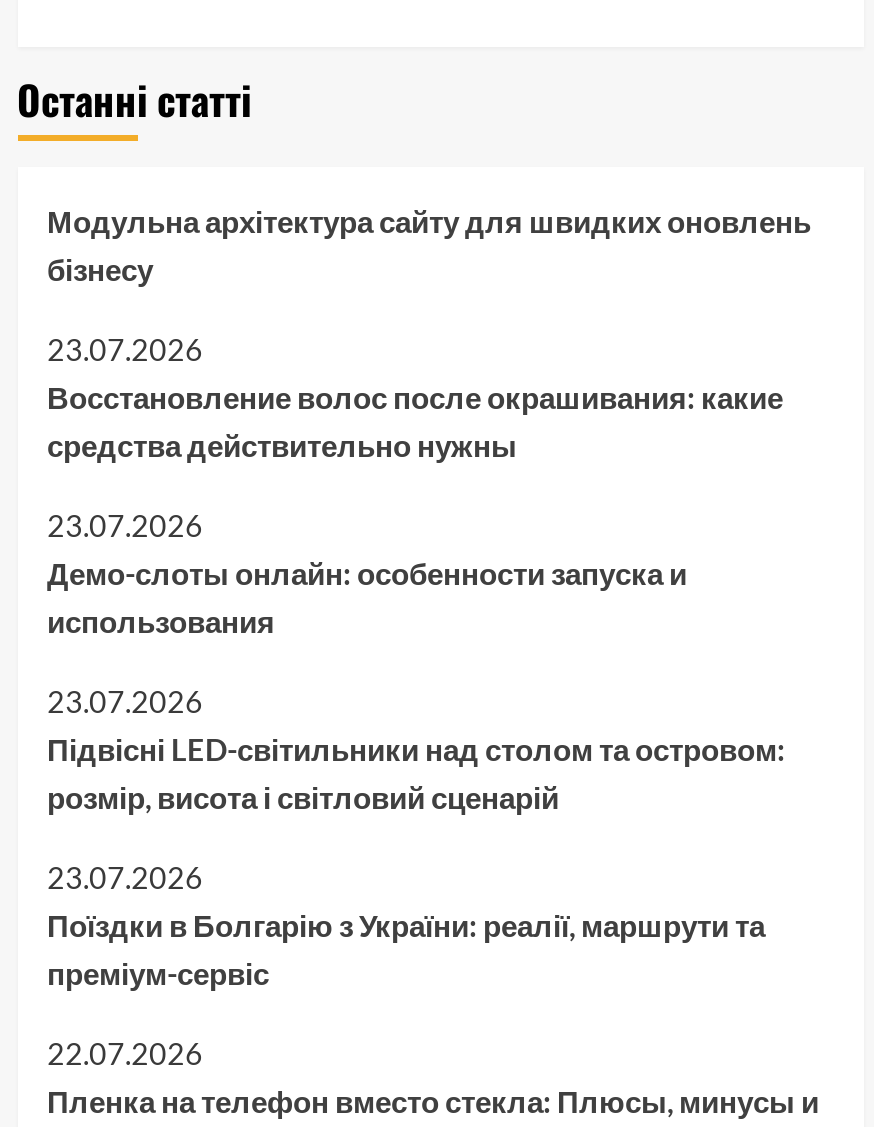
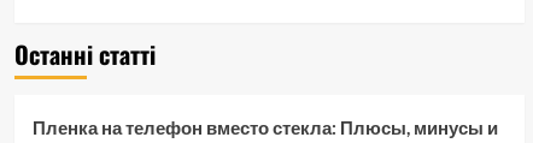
- Модульна архітектура сайту для швидких оновлень
- бізнесу
- 23.07.2026
- Восстановление волос после окрашивания: какие
- средства действительно нужны
- 23.07.2026
- Демо-слоты онлайн: особенности запуска и
- использования
- 23.07.2026
- Підвісні LED-світильники над столом та островом:
- розмір, висота і світловий сценарій
- 23.07.2026
- Поїздки в Болгарію з України: реалії, маршрути та
- преміум-сервіс
- 22.07.2026
